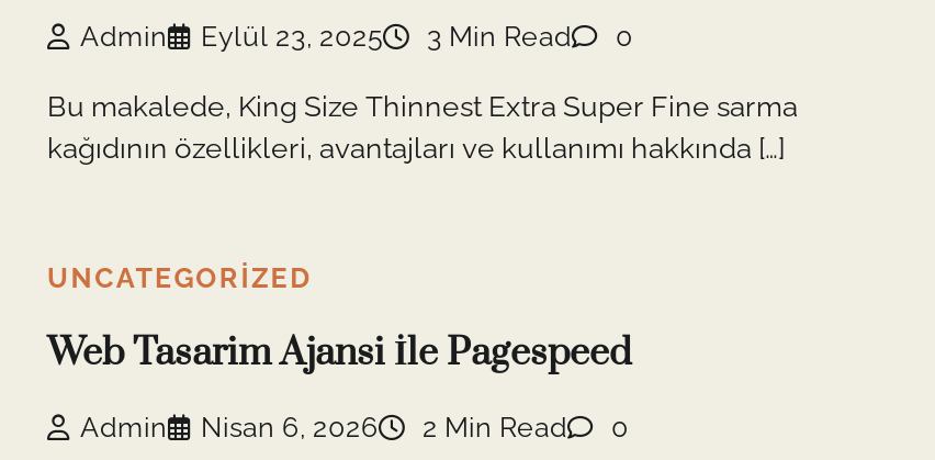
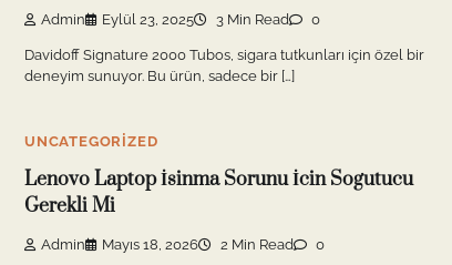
- Bu makalede, King Size Thinnest Extra Super Fine sarma
- kağıdının özellikleri, avantajları ve kullanımı hakkında […]
+ Davidoff Signature 2000 Tubos, sigara tutkunları için özel bir
+ deneyim sunuyor. Bu ürün, sadece bir […]

- Web Tasarim Ajansi İle Pagespeed
+ Lenovo Laptop İsinma Sorunu İcin Sogutucu
+ Gerekli Mi

- Nisan 6, 2026
+ Mayıs 18, 2026
